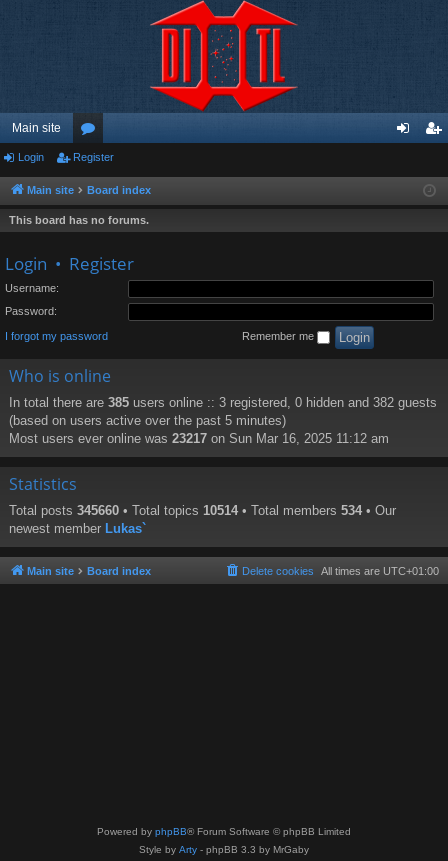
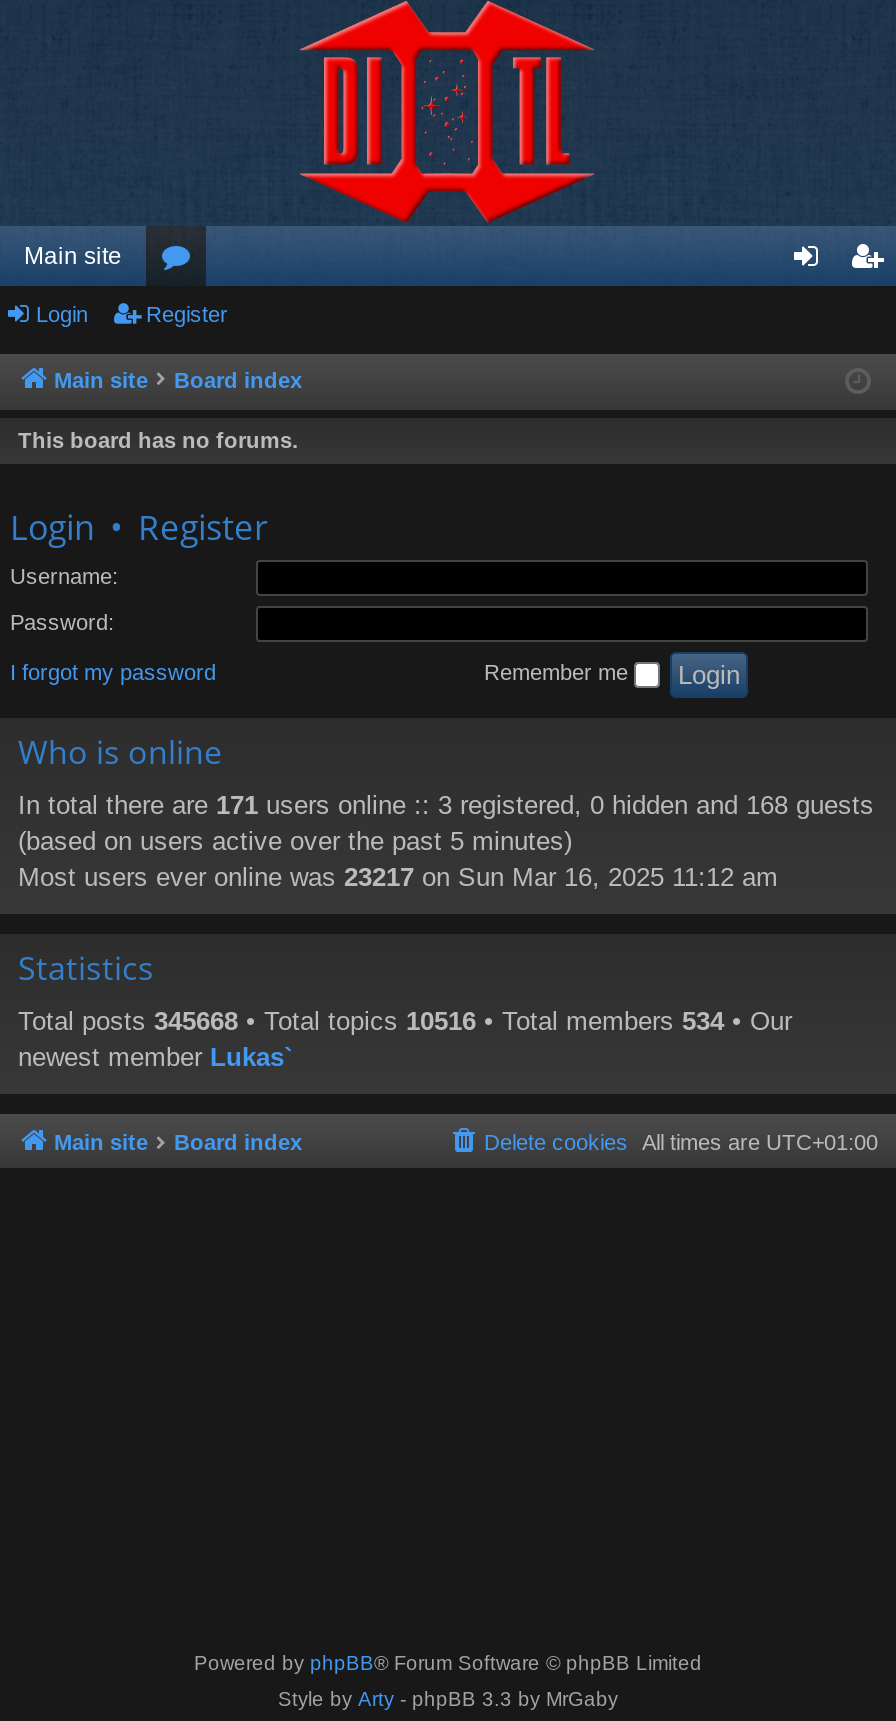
- In total there are 385 users online :: 3 registered, 0 hidden and 382 guests
+ In total there are 171 users online :: 3 registered, 0 hidden and 168 guests

- Total posts 345660 • Total topics 10514 • Total members 534 • Our
+ Total posts 345668 • Total topics 10516 • Total members 534 • Our
